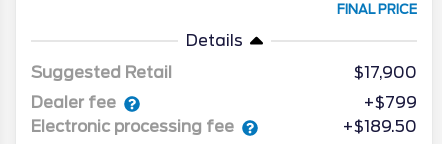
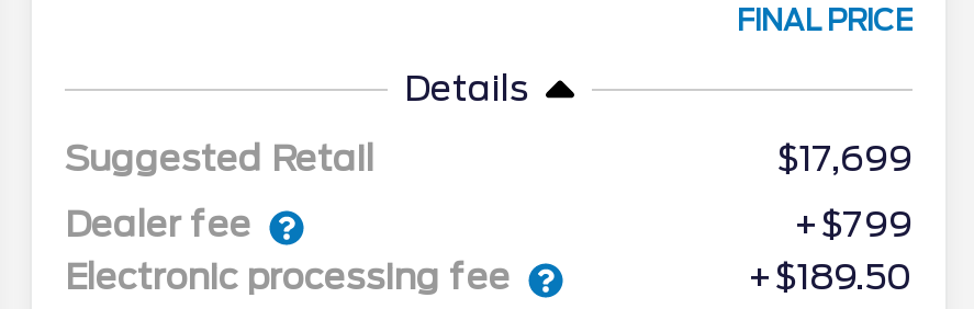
- $17,900
+ $17,699
